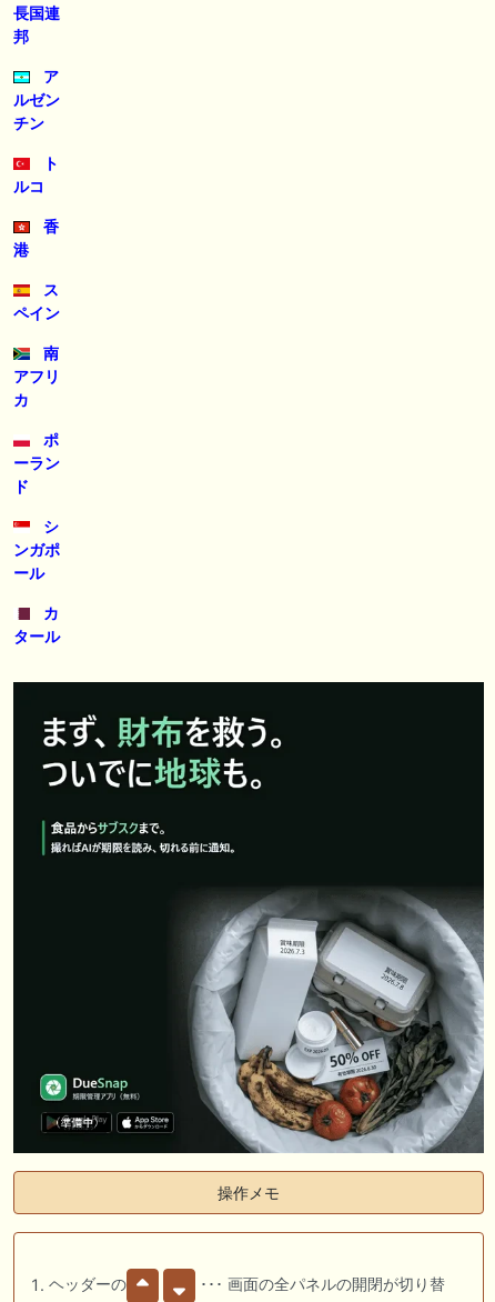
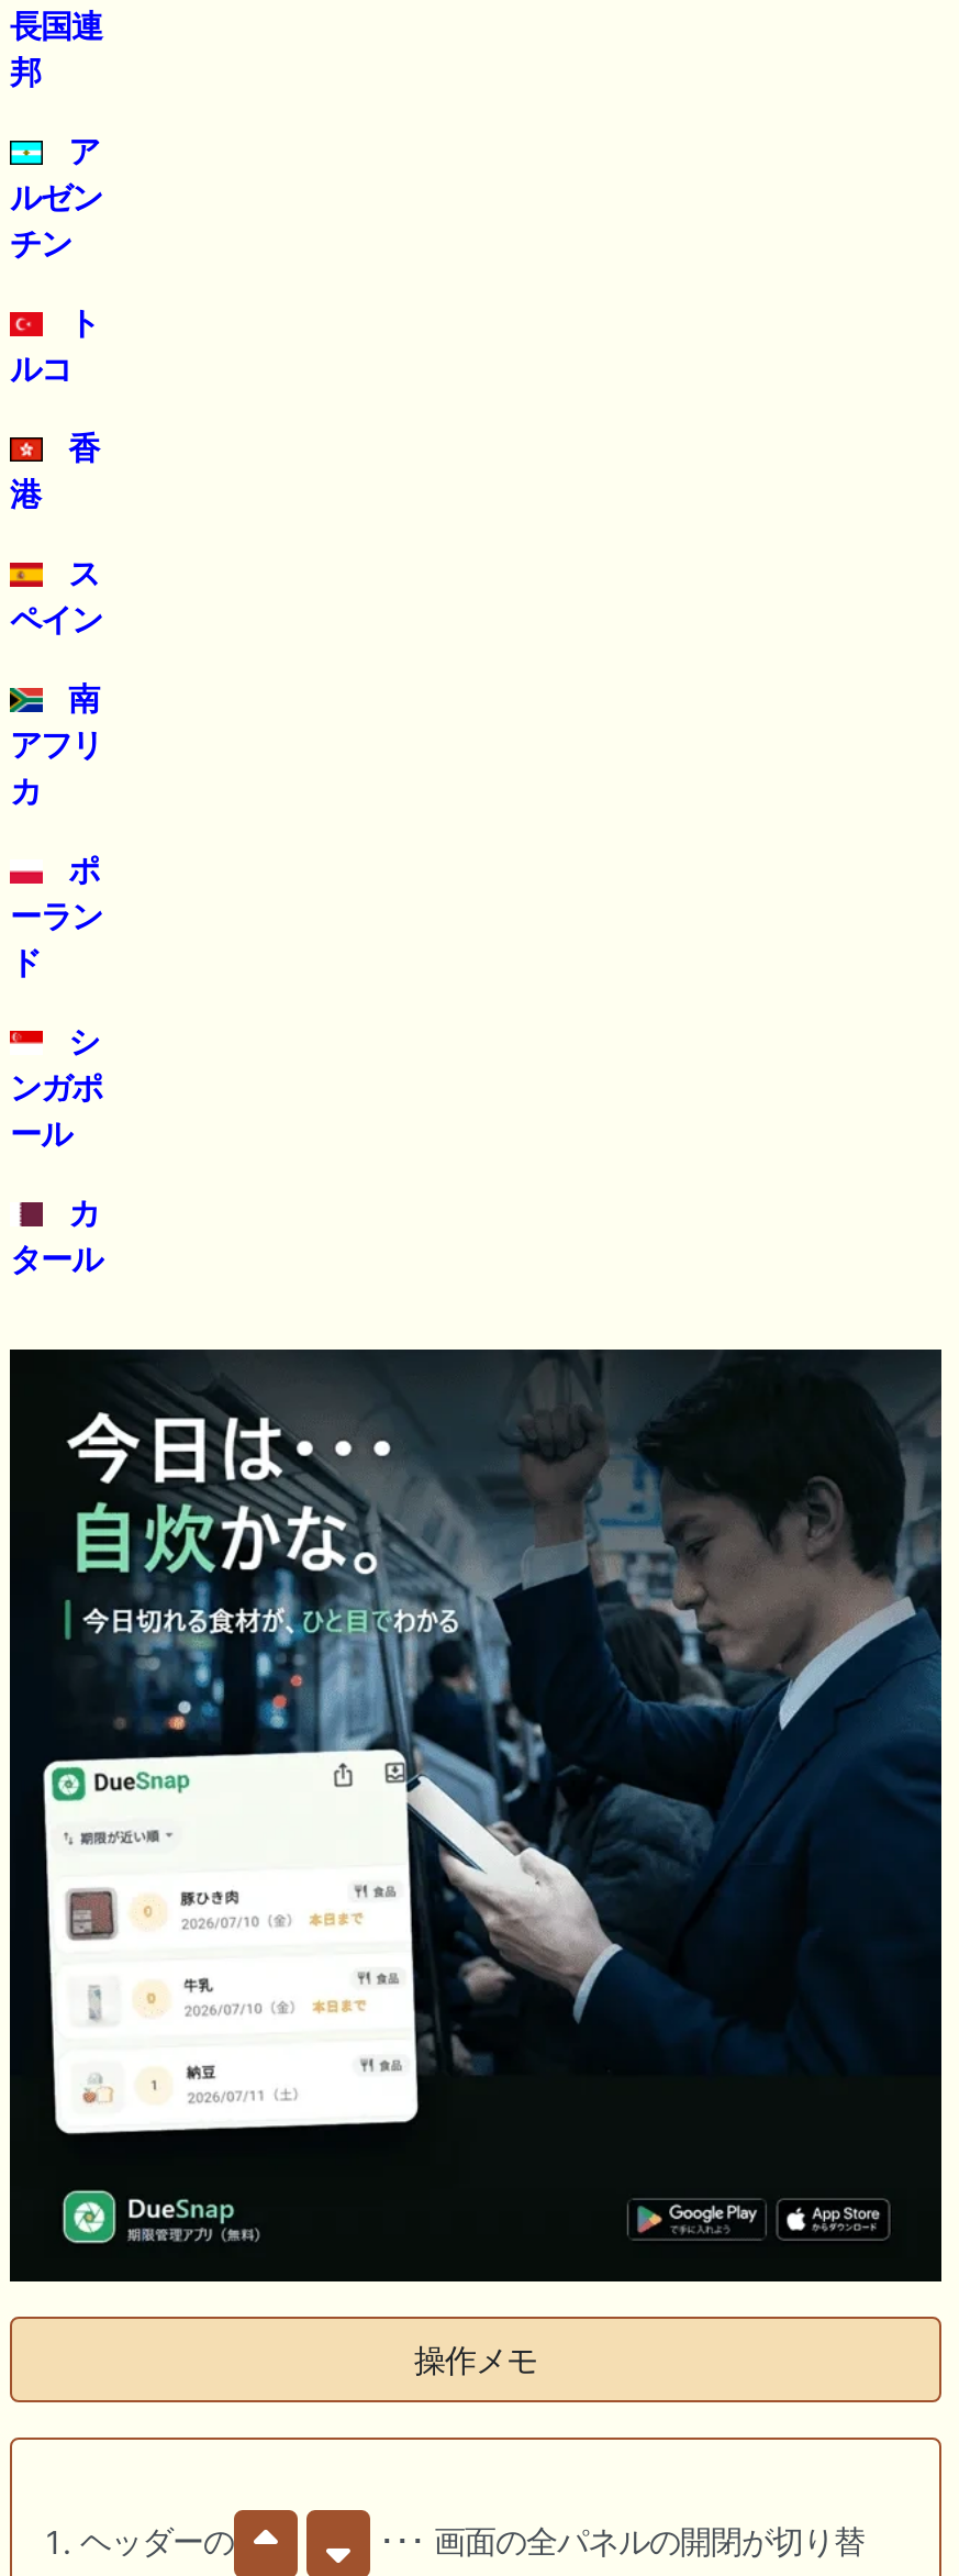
- [image]
+ [image]
